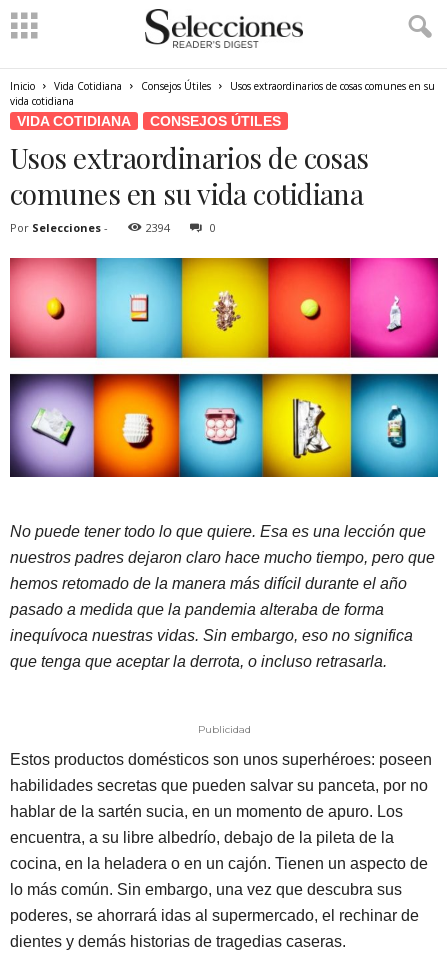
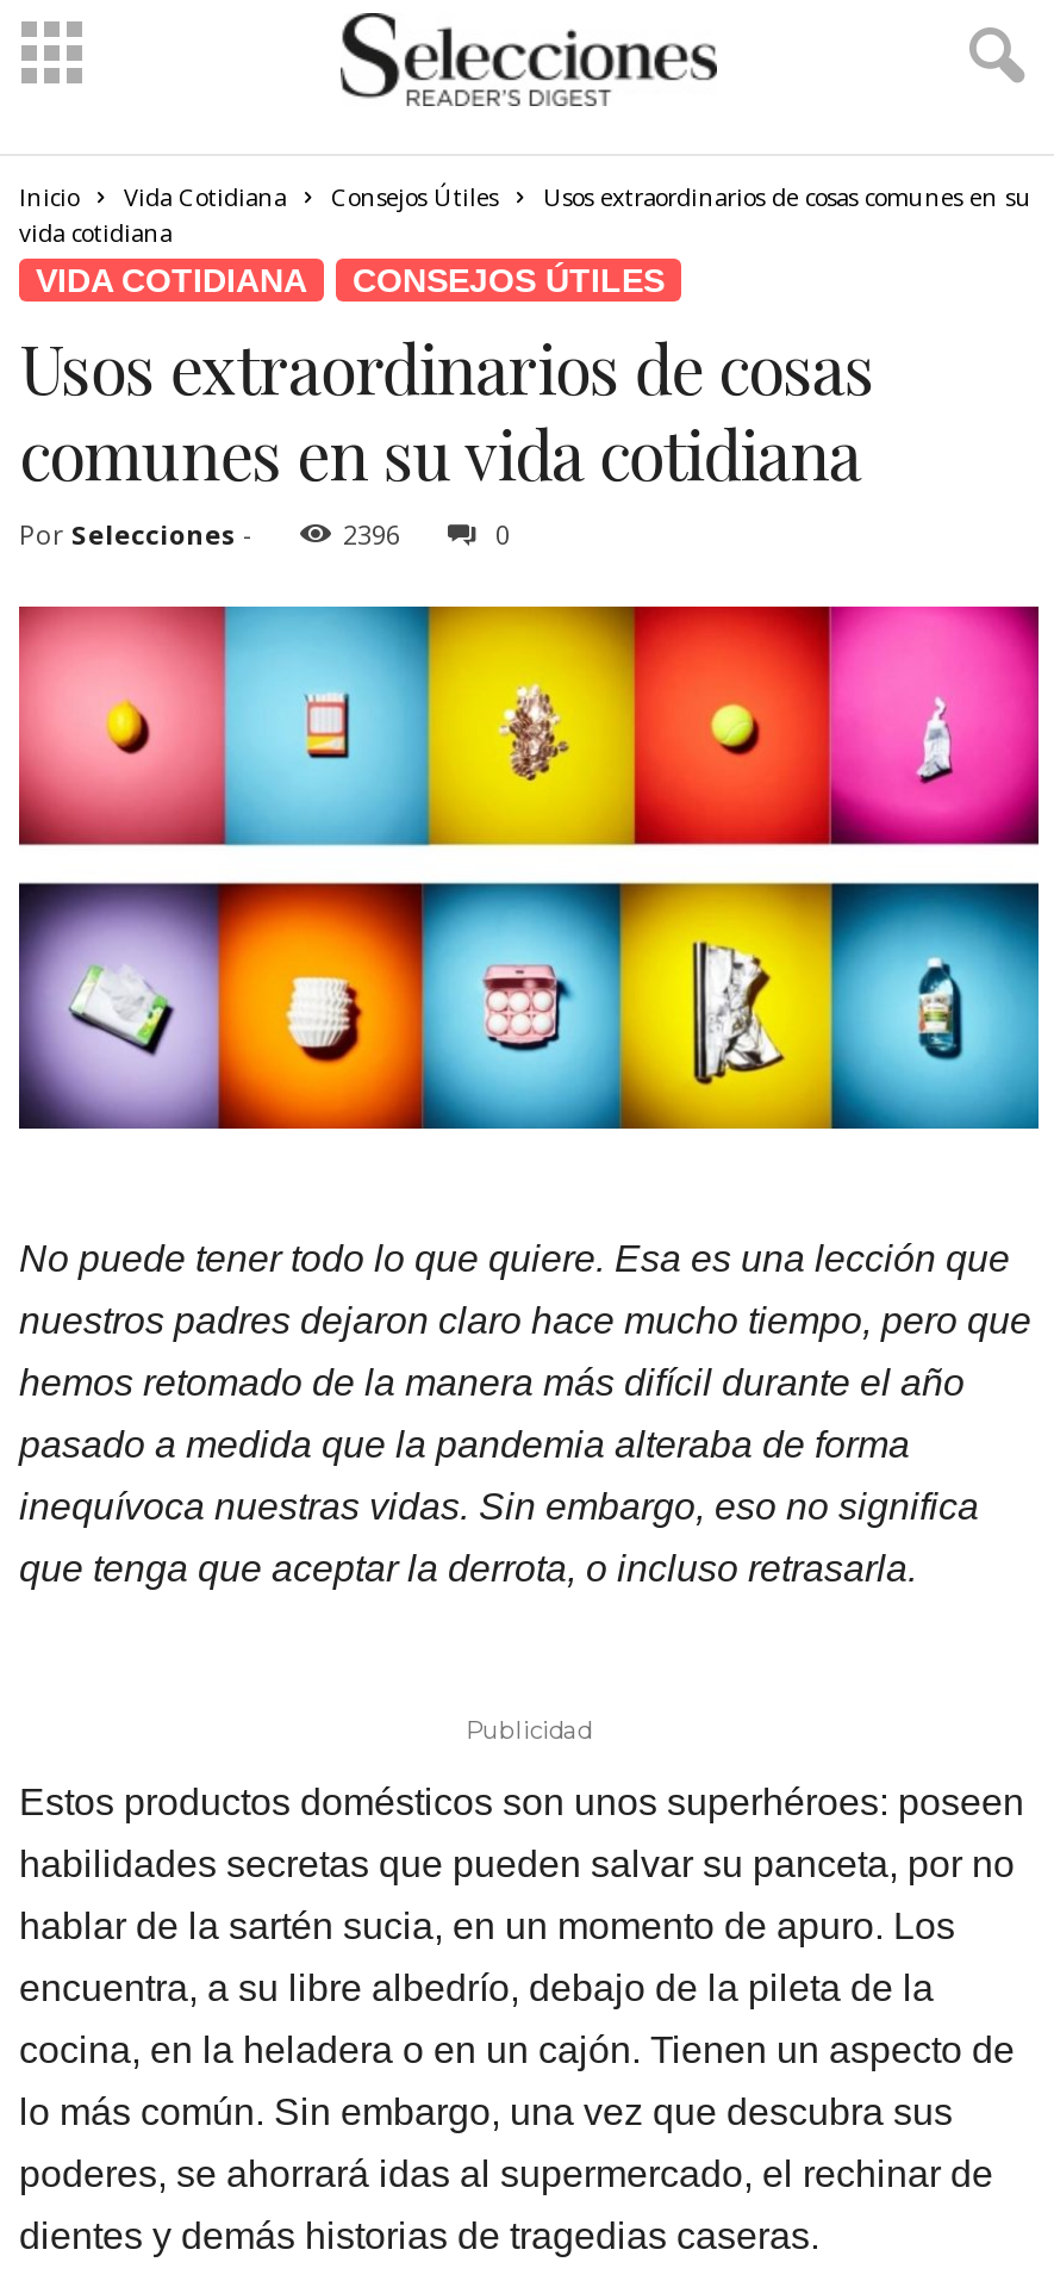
- 2394
+ 2396
